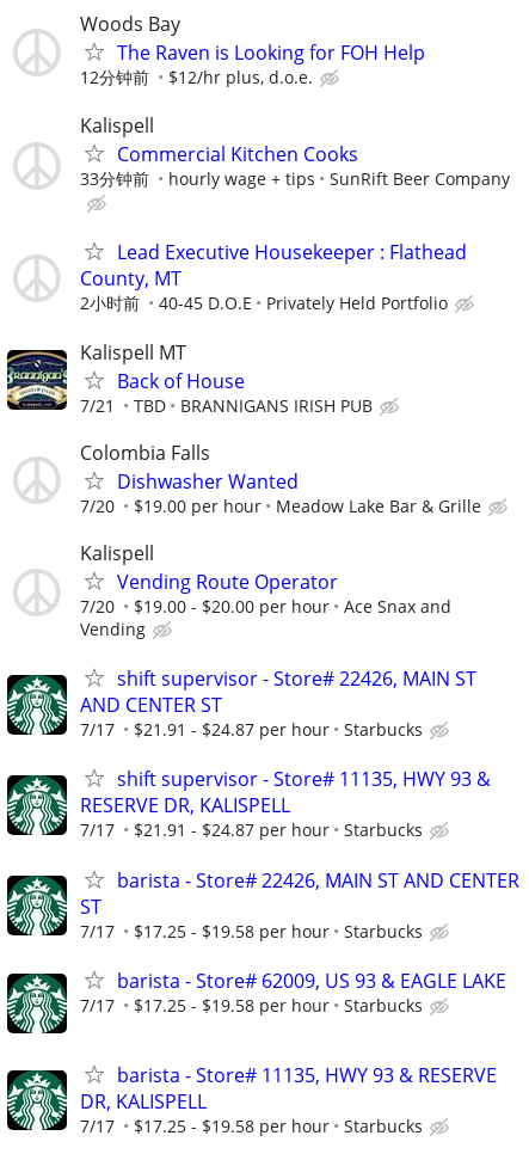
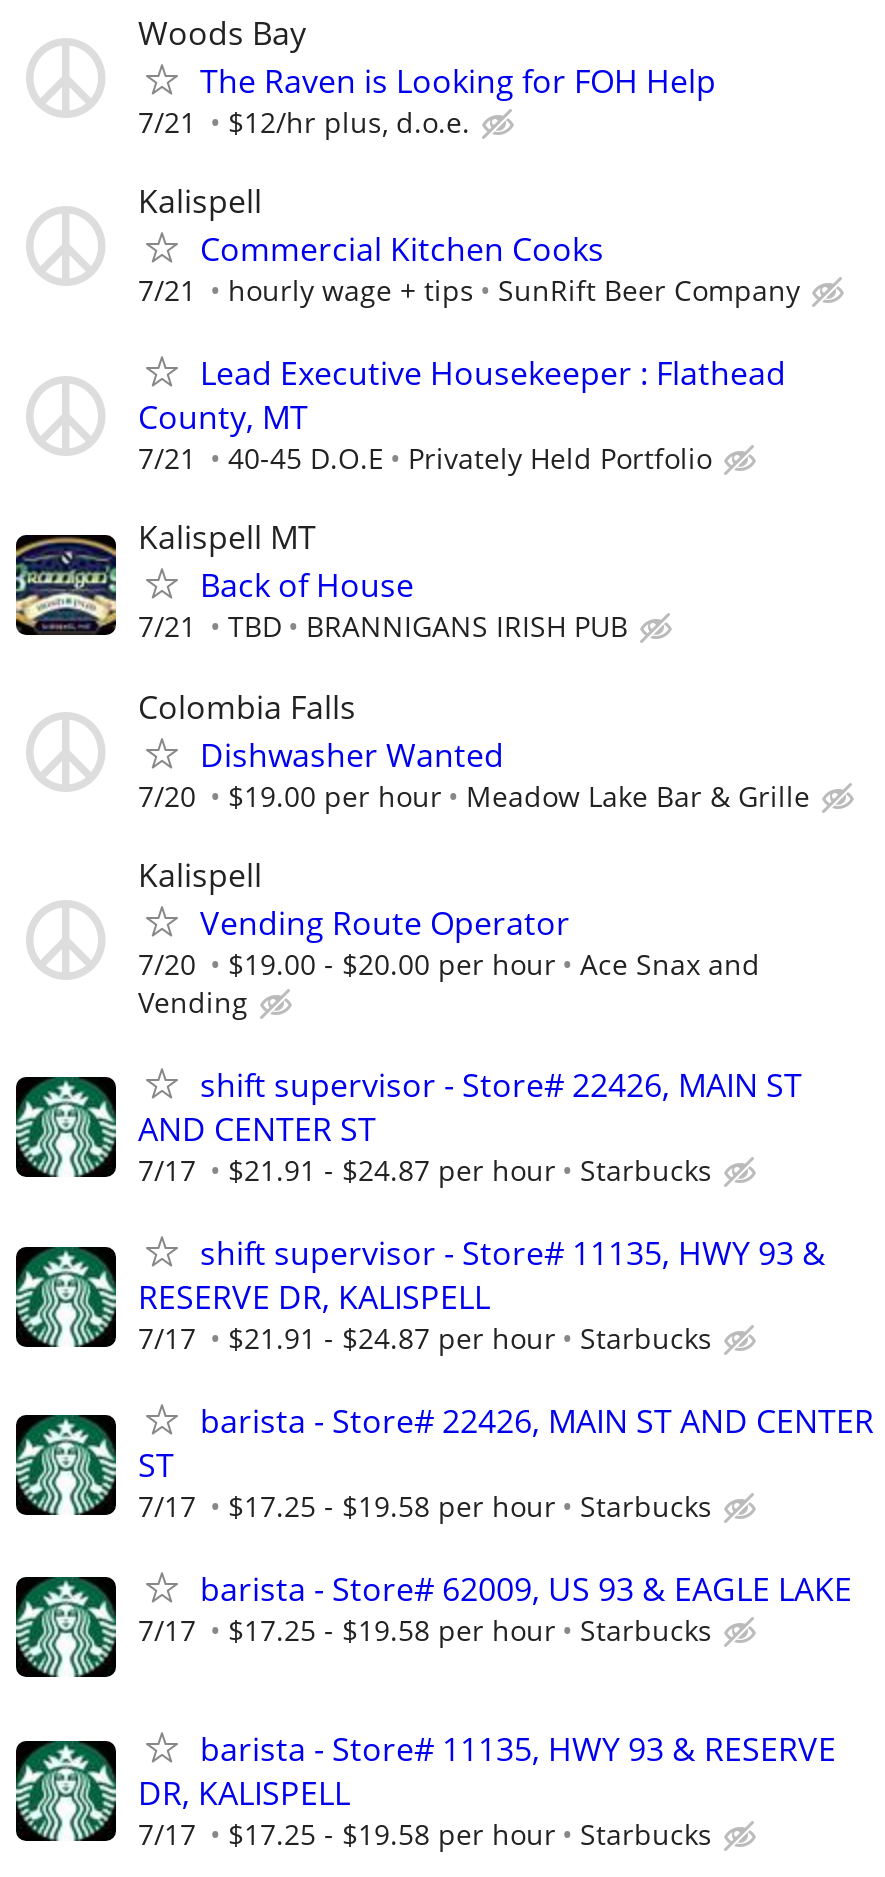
- 12分钟前 $12/hr plus, d.o.e.
+ 7/21 $12/hr plus, d.o.e.

- 33分钟前 hourly wage + tips SunRift Beer Company
+ 7/21 hourly wage + tips SunRift Beer Company

- 2小时前 40-45 D.O.E Privately Held Portfolio
+ 7/21 40-45 D.O.E Privately Held Portfolio
